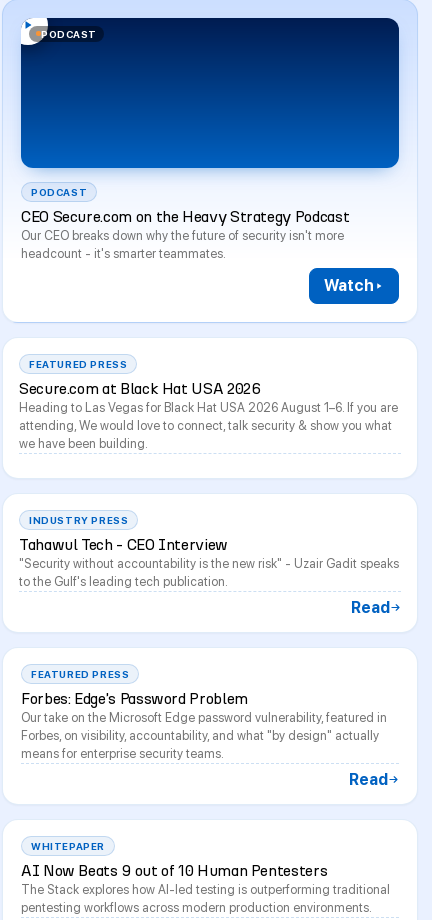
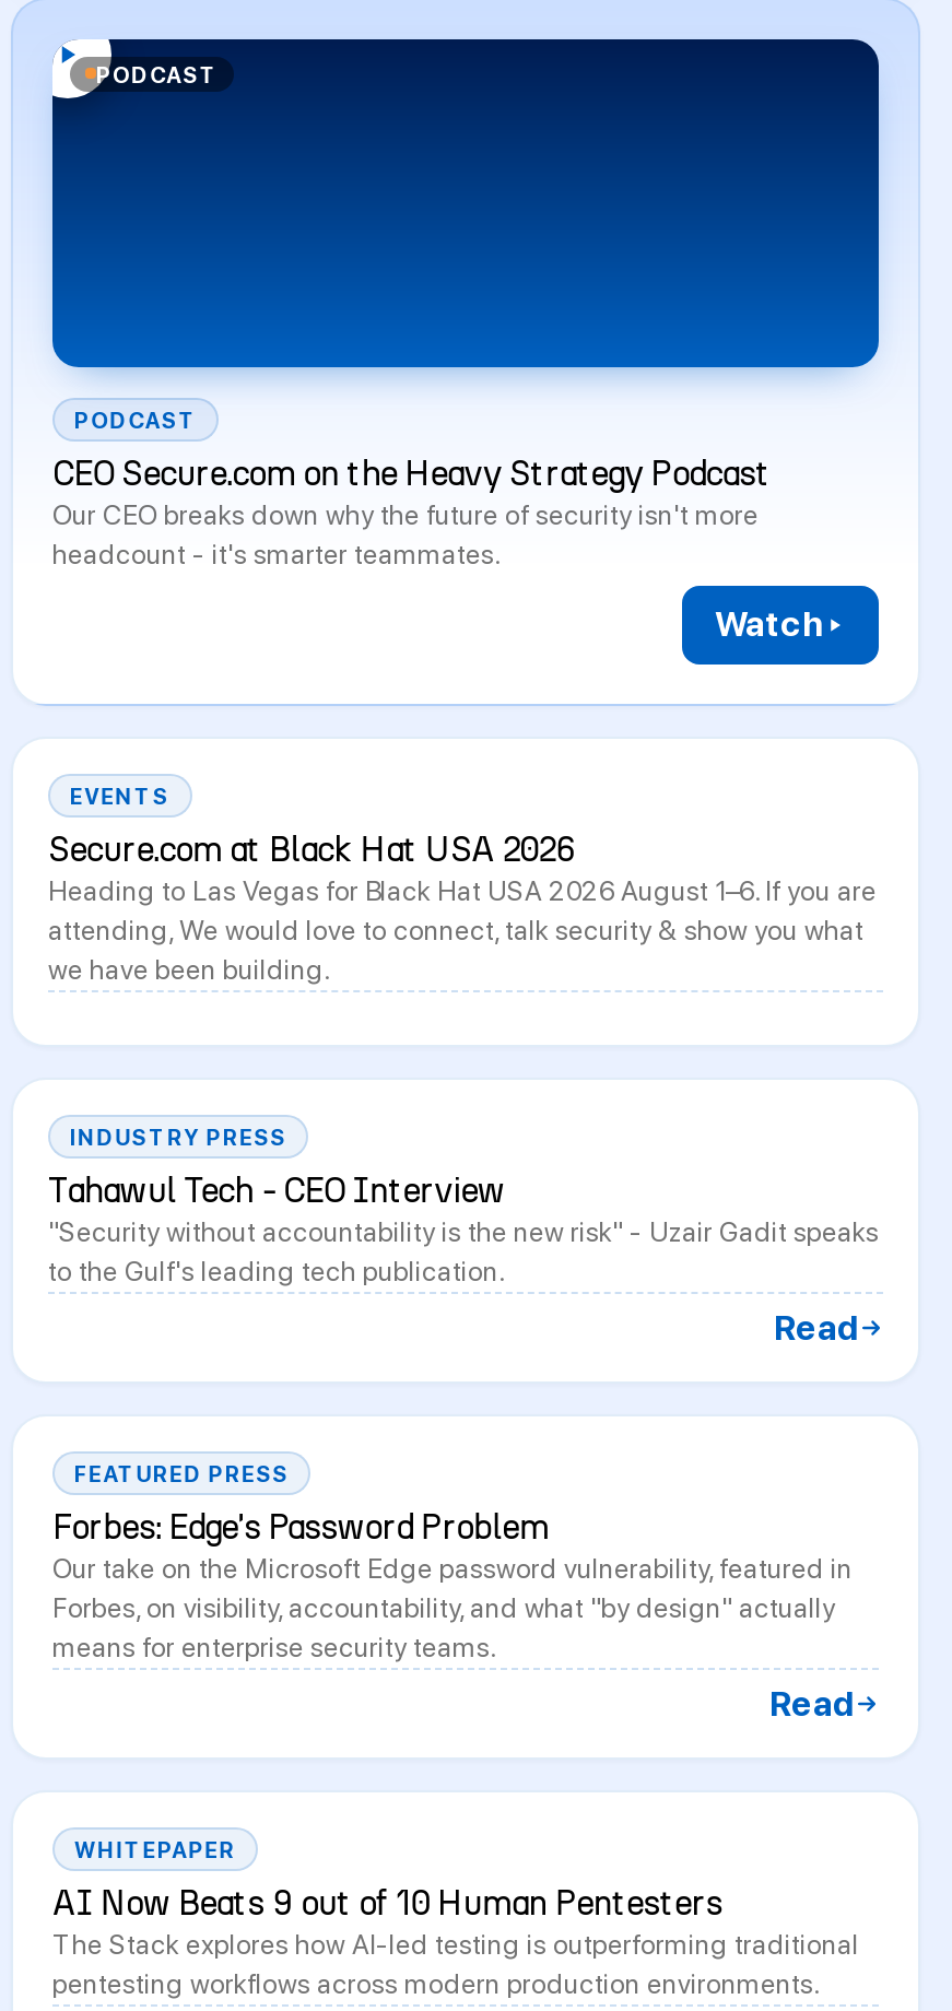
- FEATURED PRESS
+ EVENTS
